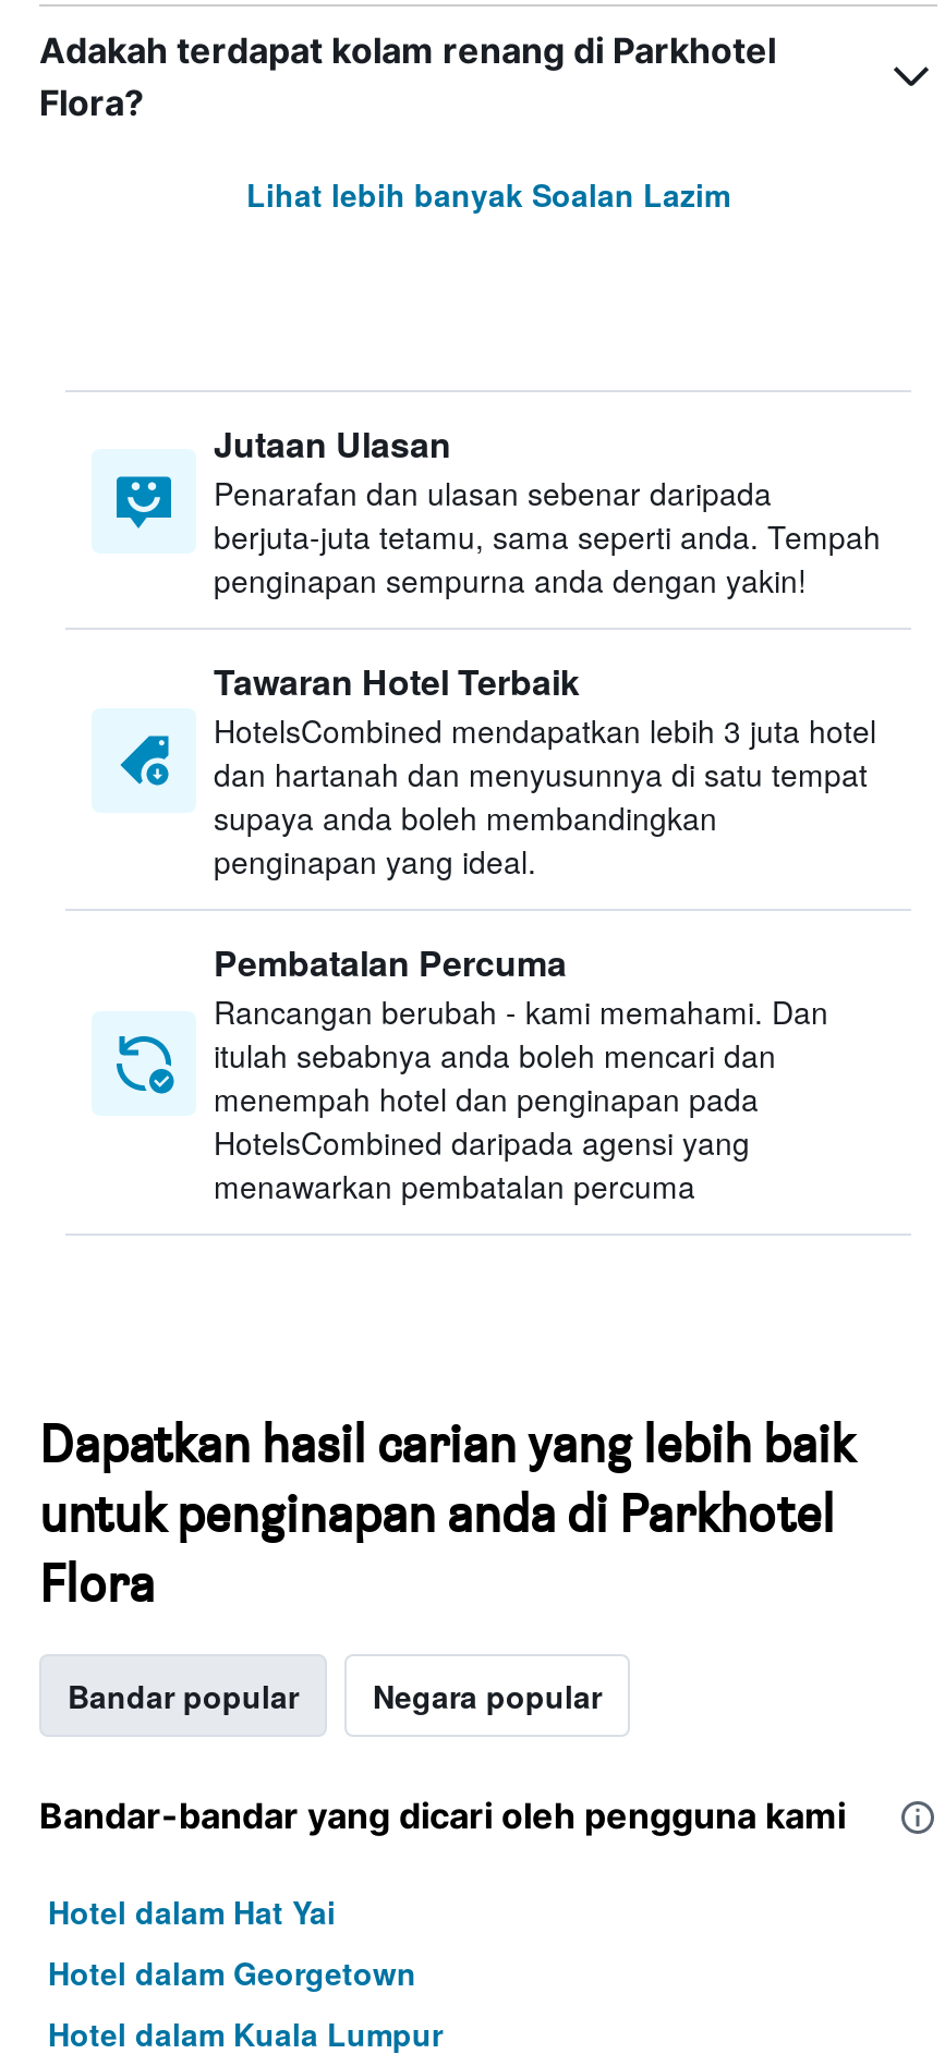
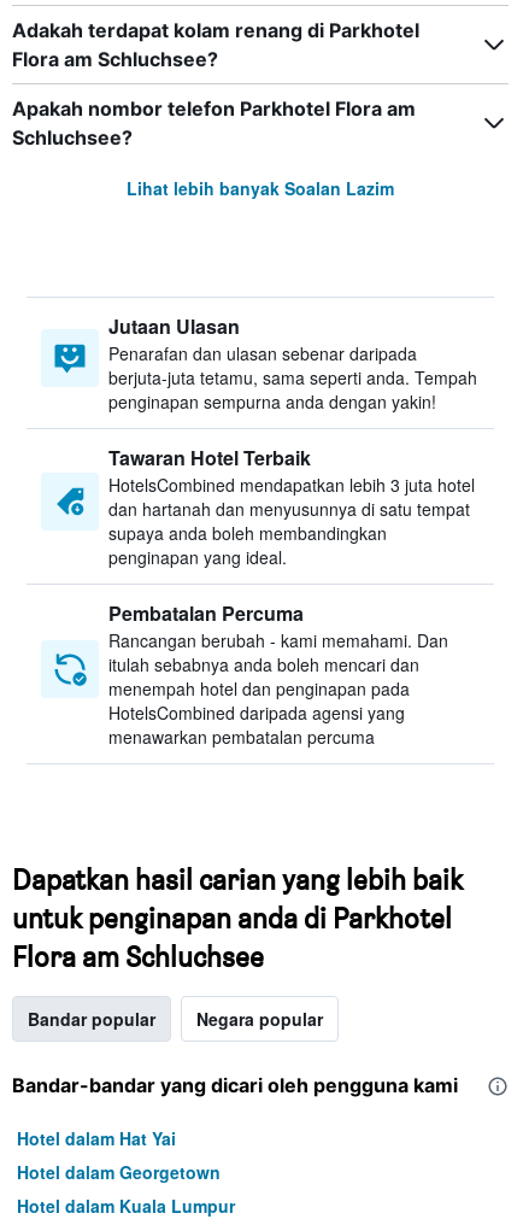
- Flora?
+ Flora am Schluchsee?
+ Apakah nombor telefon Parkhotel Flora am
+ Schluchsee?

- Flora
+ Flora am Schluchsee
